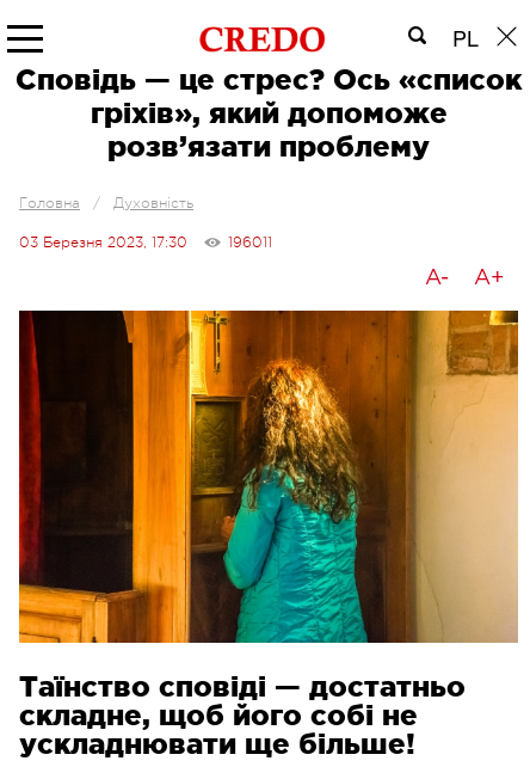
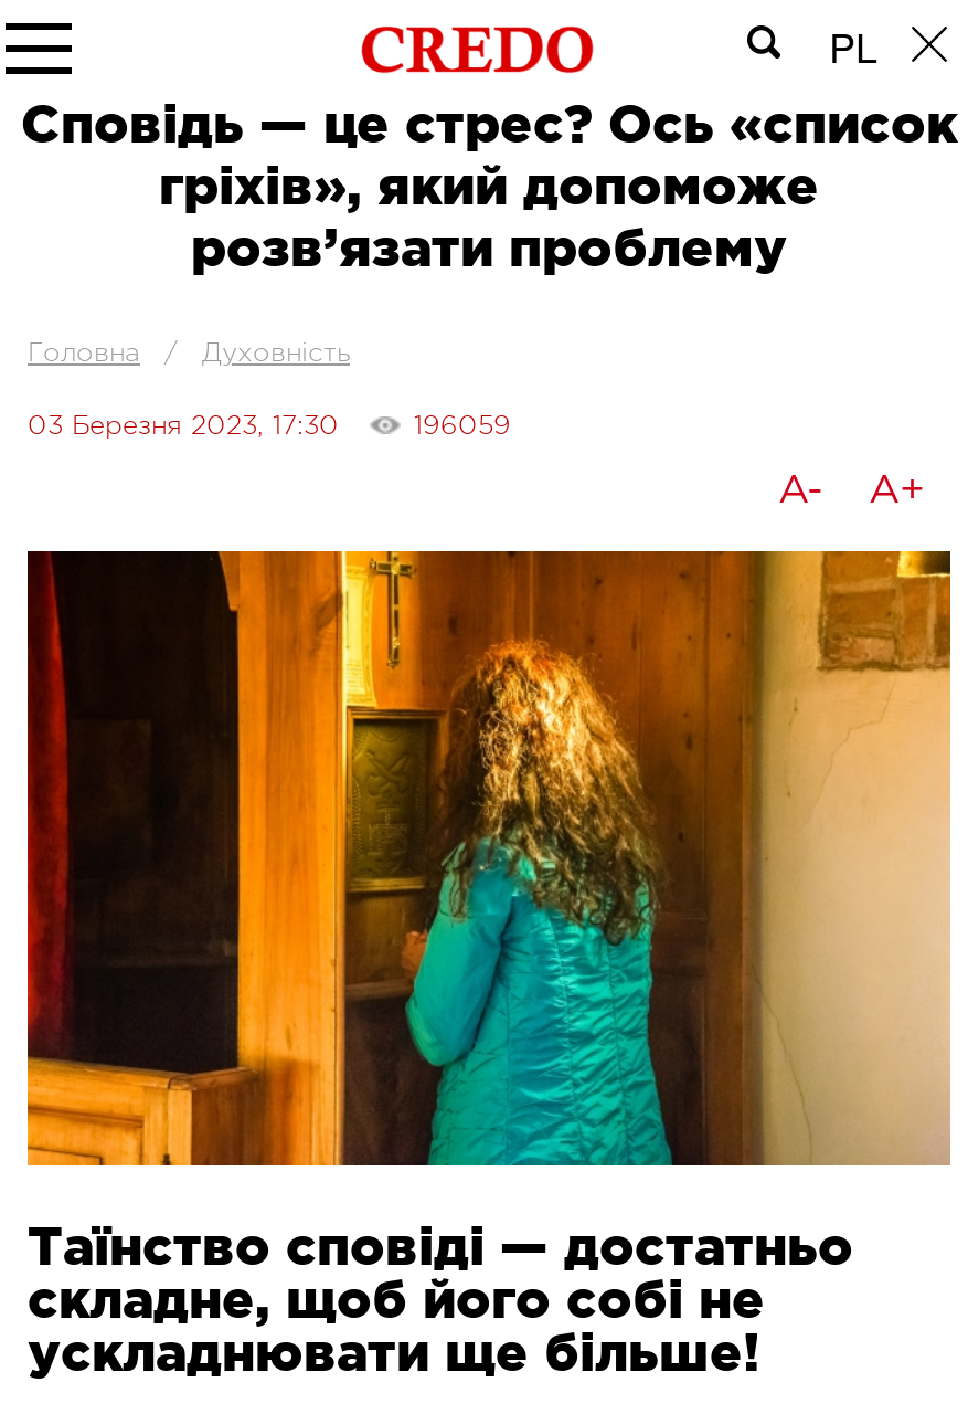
- 196011
+ 196059
